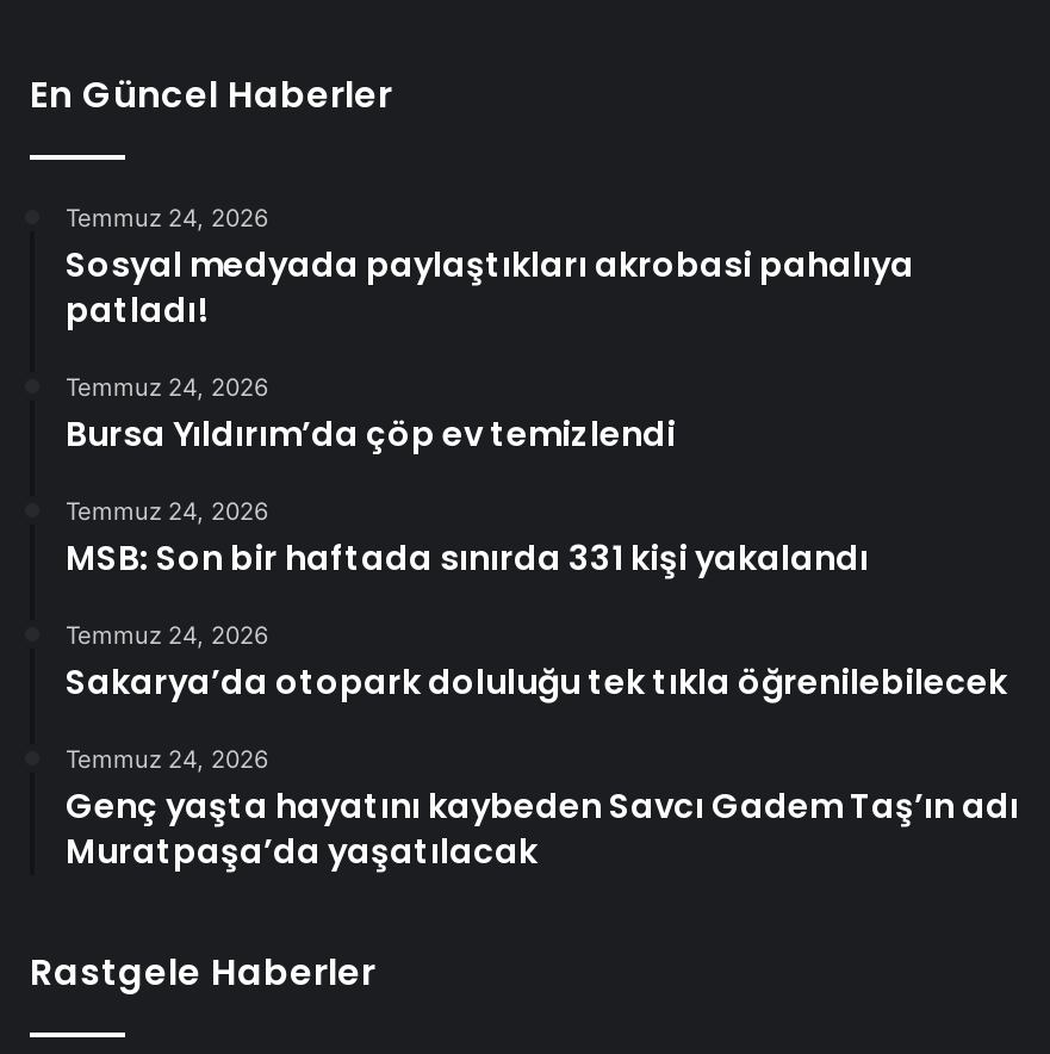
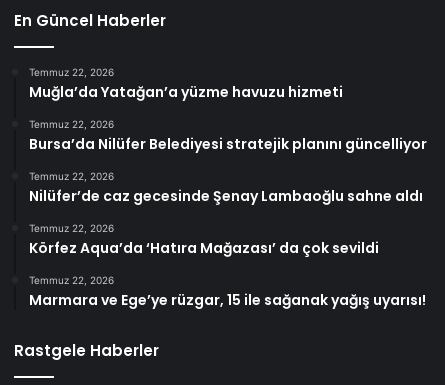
- Temmuz 24, 2026
- Sosyal medyada paylaştıkları akrobasi pahalıya
- patladı!
+ Temmuz 22, 2026
+ Muğla’da Yatağan’a yüzme havuzu hizmeti

- Temmuz 24, 2026
- Bursa Yıldırım’da çöp ev temizlendi
+ Temmuz 22, 2026
+ Bursa’da Nilüfer Belediyesi stratejik planını güncelliyor

- Temmuz 24, 2026
- MSB: Son bir haftada sınırda 331 kişi yakalandı
+ Temmuz 22, 2026
+ Nilüfer’de caz gecesinde Şenay Lambaoğlu sahne aldı

- Temmuz 24, 2026
- Sakarya’da otopark doluluğu tek tıkla öğrenilebilecek
+ Temmuz 22, 2026
+ Körfez Aqua’da ‘Hatıra Mağazası’ da çok sevildi

- Temmuz 24, 2026
- Genç yaşta hayatını kaybeden Savcı Gadem Taş’ın adı
- Muratpaşa’da yaşatılacak
+ Temmuz 22, 2026
+ Marmara ve Ege’ye rüzgar, 15 ile sağanak yağış uyarısı!
